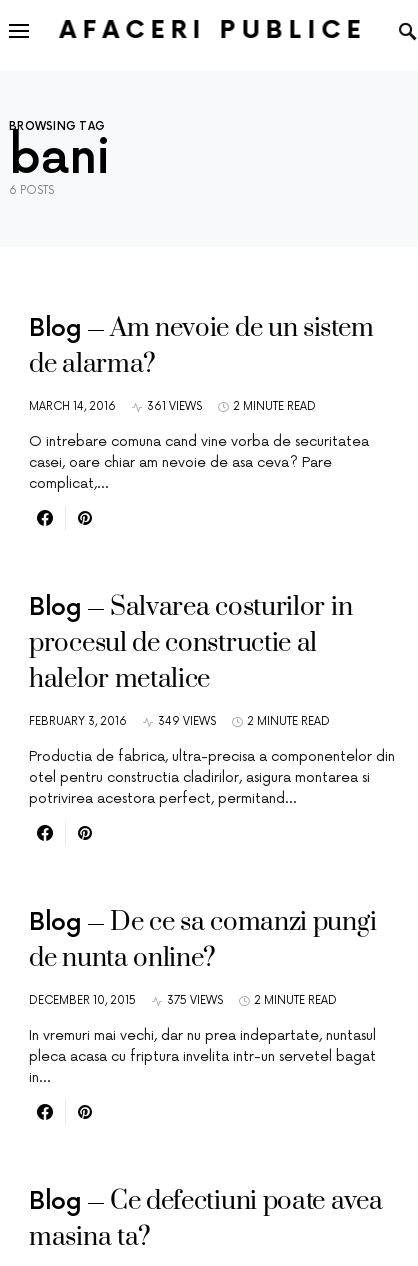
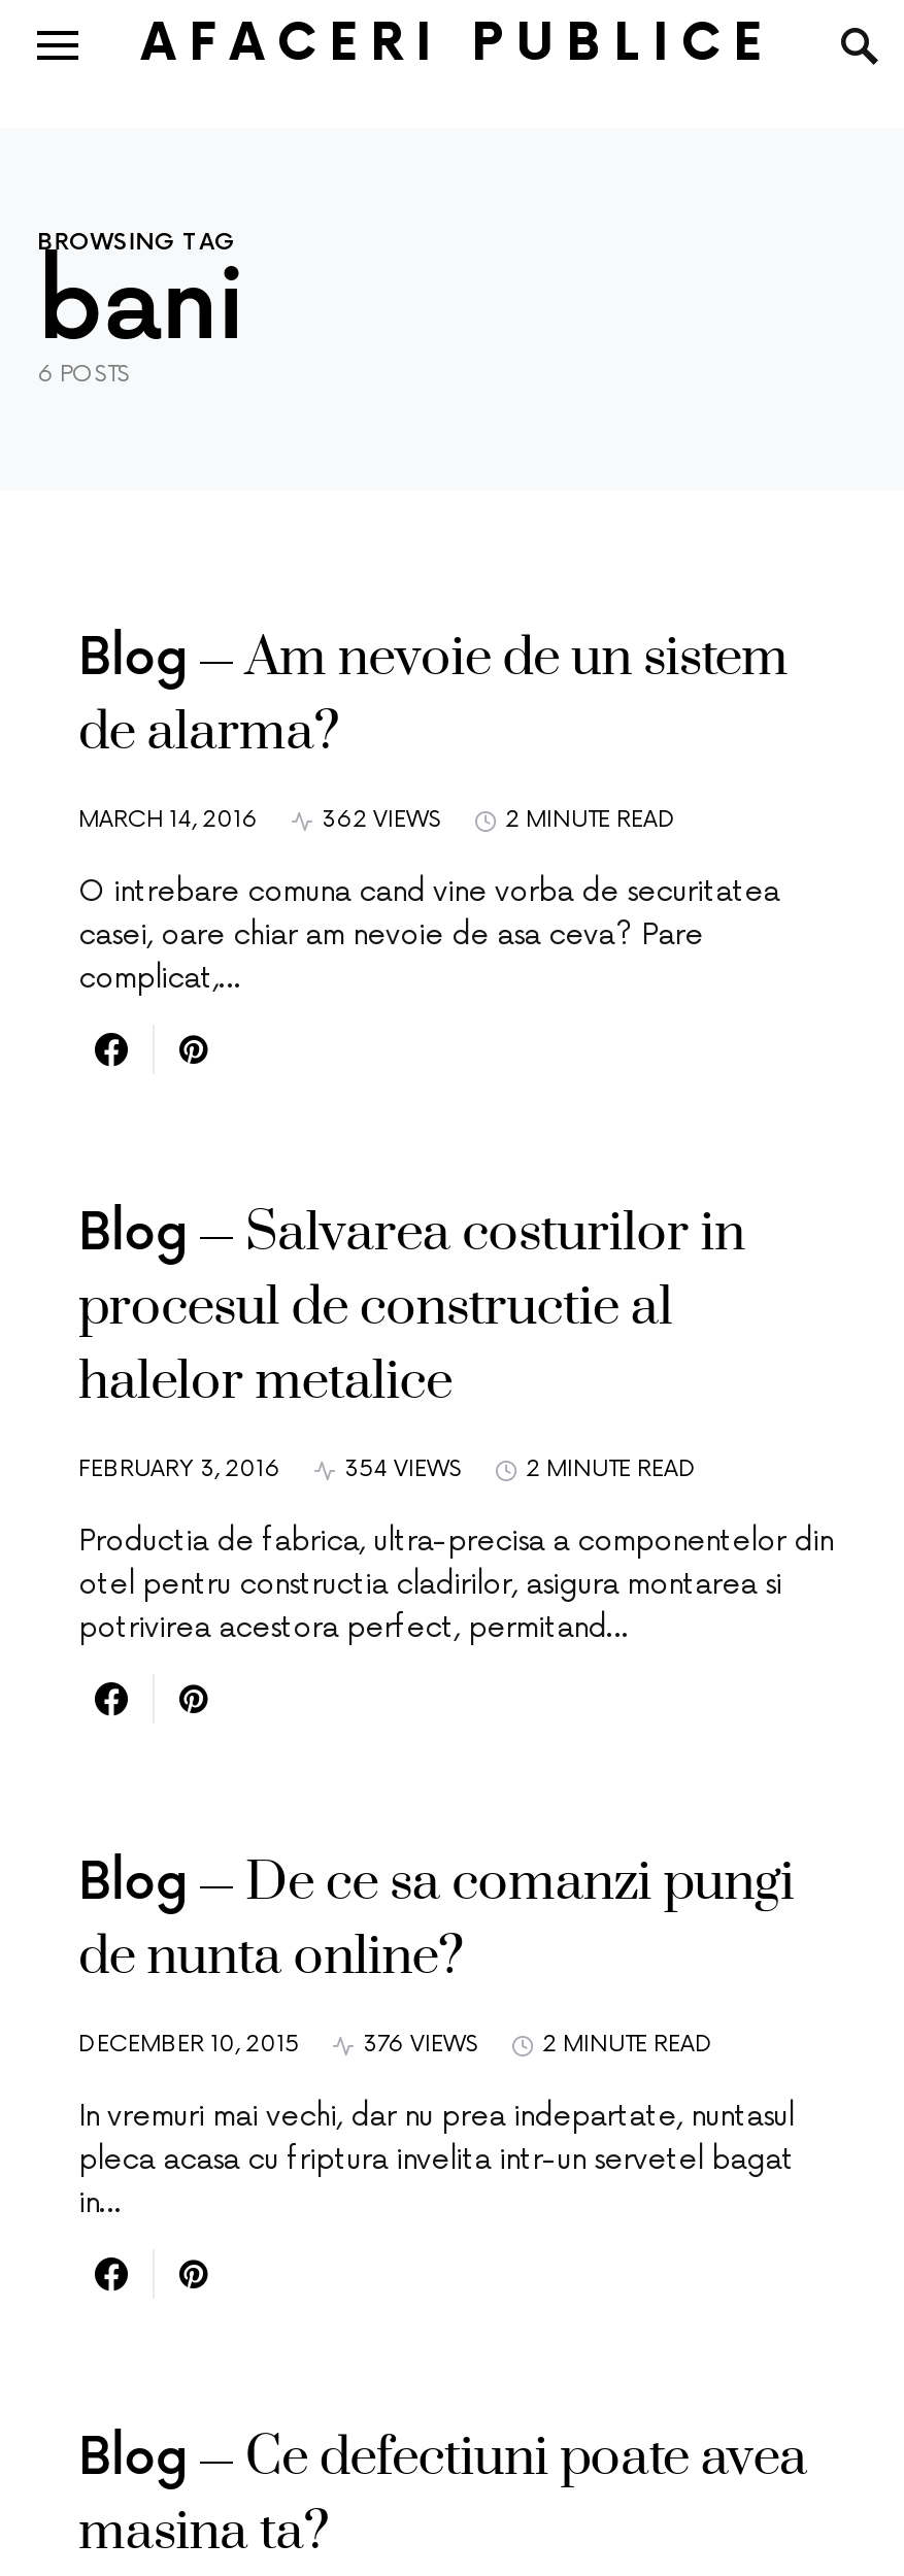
- 361 VIEWS
+ 362 VIEWS

- 349 VIEWS
+ 354 VIEWS

- 375 VIEWS
+ 376 VIEWS
